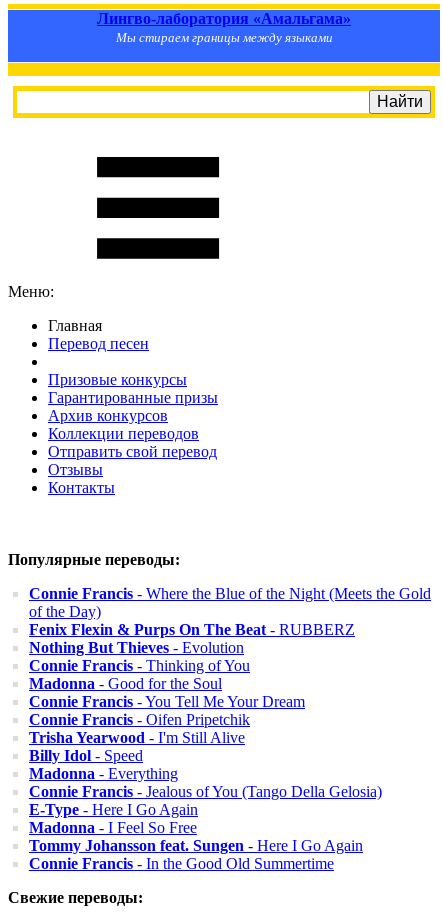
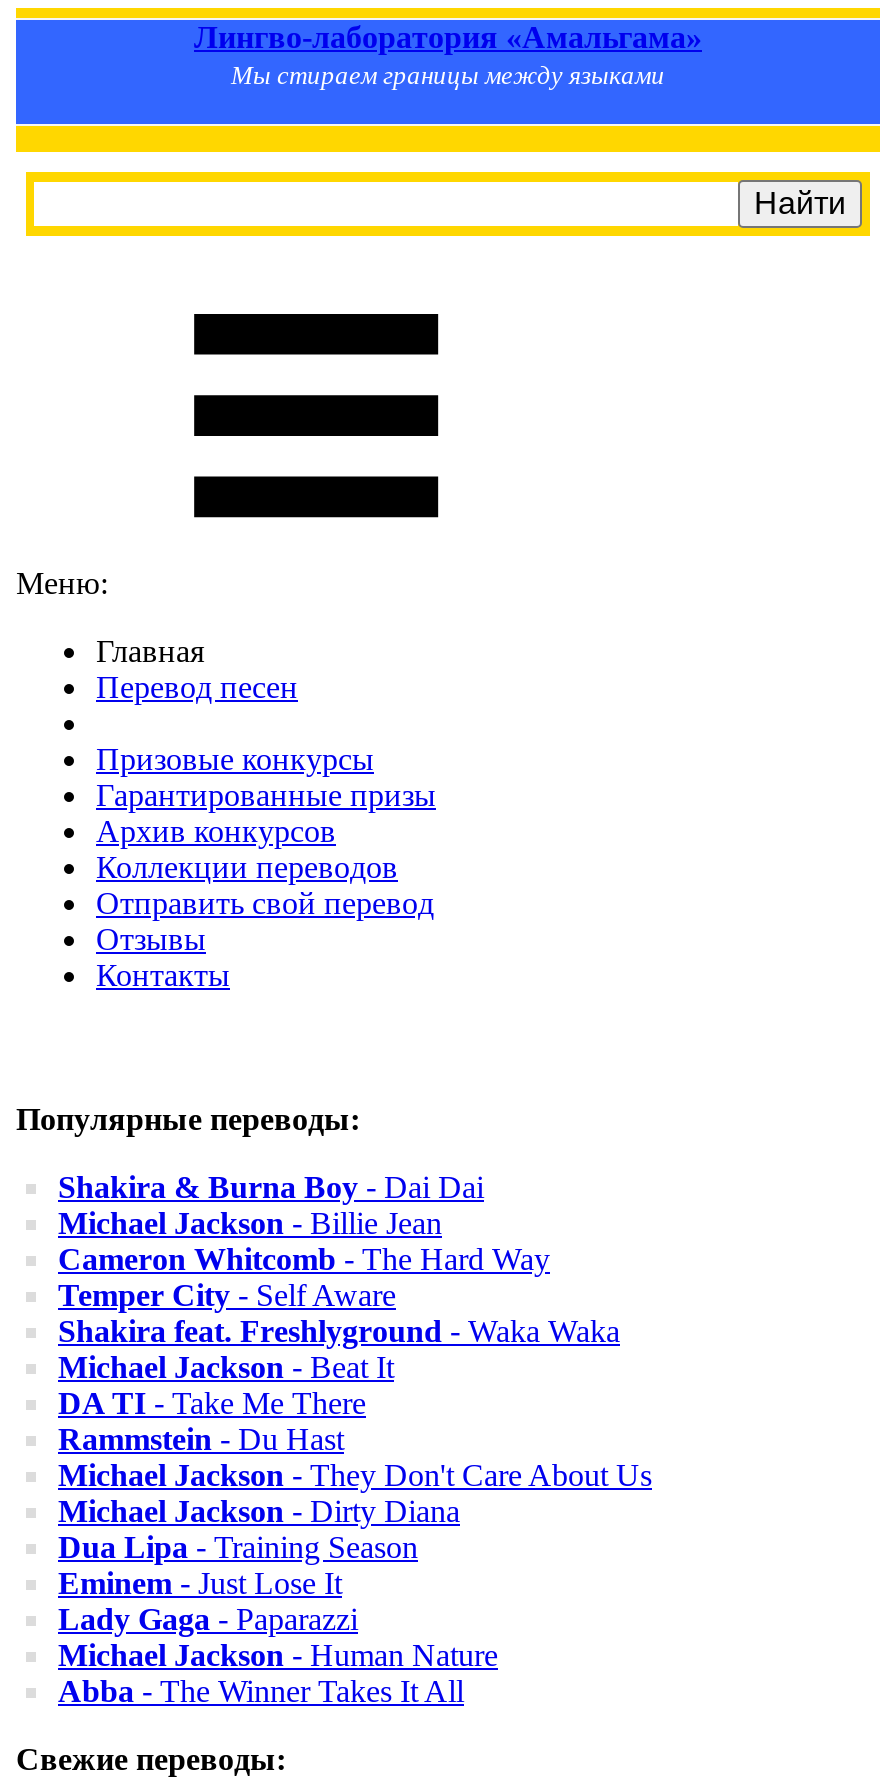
- Connie Francis - Where the Blue of the Night (Meets the Gold
- of the Day)
- Fenix Flexin & Purps On The Beat - RUBBERZ
- Nothing But Thieves - Evolution
- Connie Francis - Thinking of You
- Madonna - Good for the Soul
- Connie Francis - You Tell Me Your Dream
- Connie Francis - Oifen Pripetchik
- Trisha Yearwood - I'm Still Alive
- Billy Idol - Speed
- Madonna - Everything
- Connie Francis - Jealous of You (Tango Della Gelosia)
- E-Type - Here I Go Again
- Madonna - I Feel So Free
- Tommy Johansson feat. Sungen - Here I Go Again
- Connie Francis - In the Good Old Summertime
+ Shakira & Burna Boy - Dai Dai
+ Michael Jackson - Billie Jean
+ Cameron Whitcomb - The Hard Way
+ Temper City - Self Aware
+ Shakira feat. Freshlyground - Waka Waka
+ Michael Jackson - Beat It
+ DA TI - Take Me There
+ Rammstein - Du Hast
+ Michael Jackson - They Don't Care About Us
+ Michael Jackson - Dirty Diana
+ Dua Lipa - Training Season
+ Eminem - Just Lose It
+ Lady Gaga - Paparazzi
+ Michael Jackson - Human Nature
+ Abba - The Winner Takes It All
